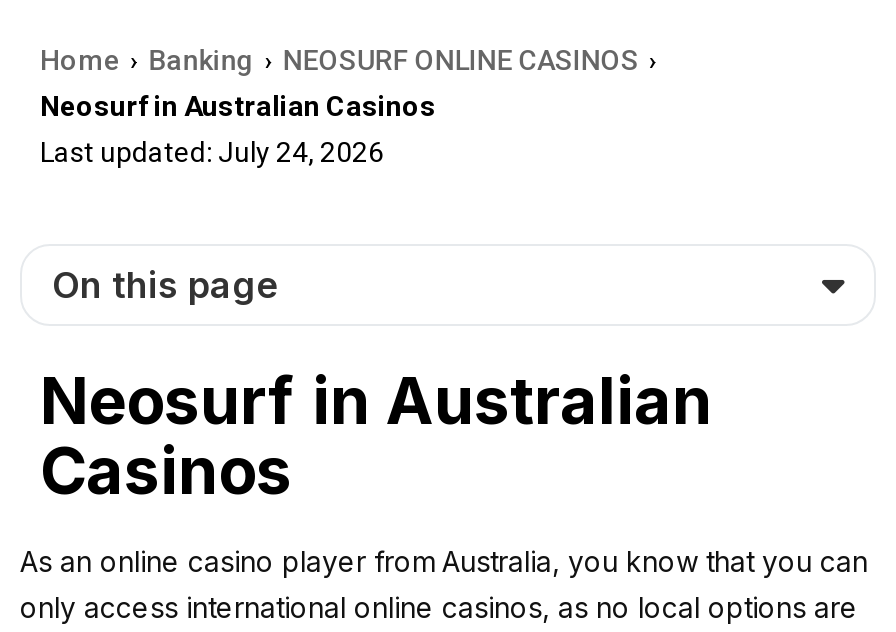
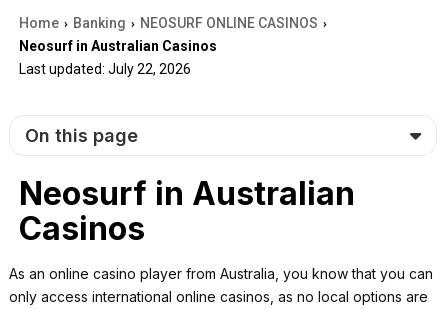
- Last updated: July 24, 2026
+ Last updated: July 22, 2026
